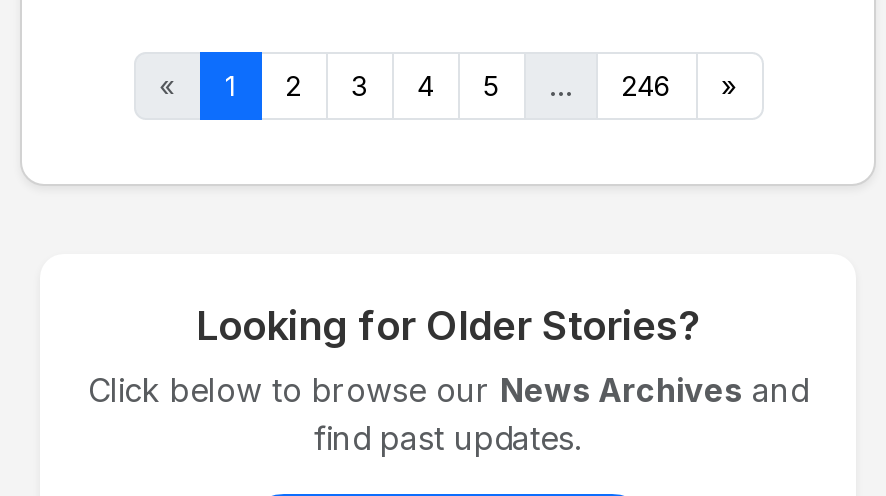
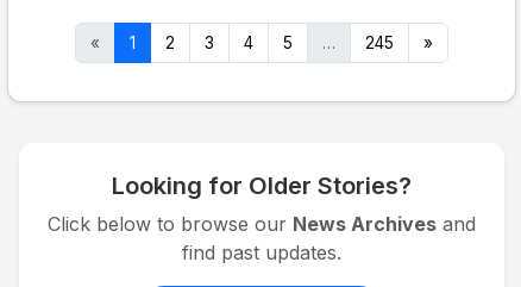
- 246
+ 245
